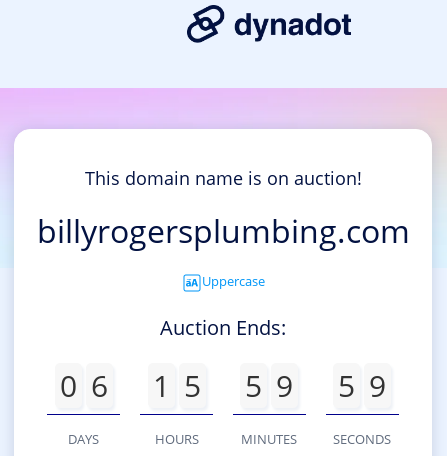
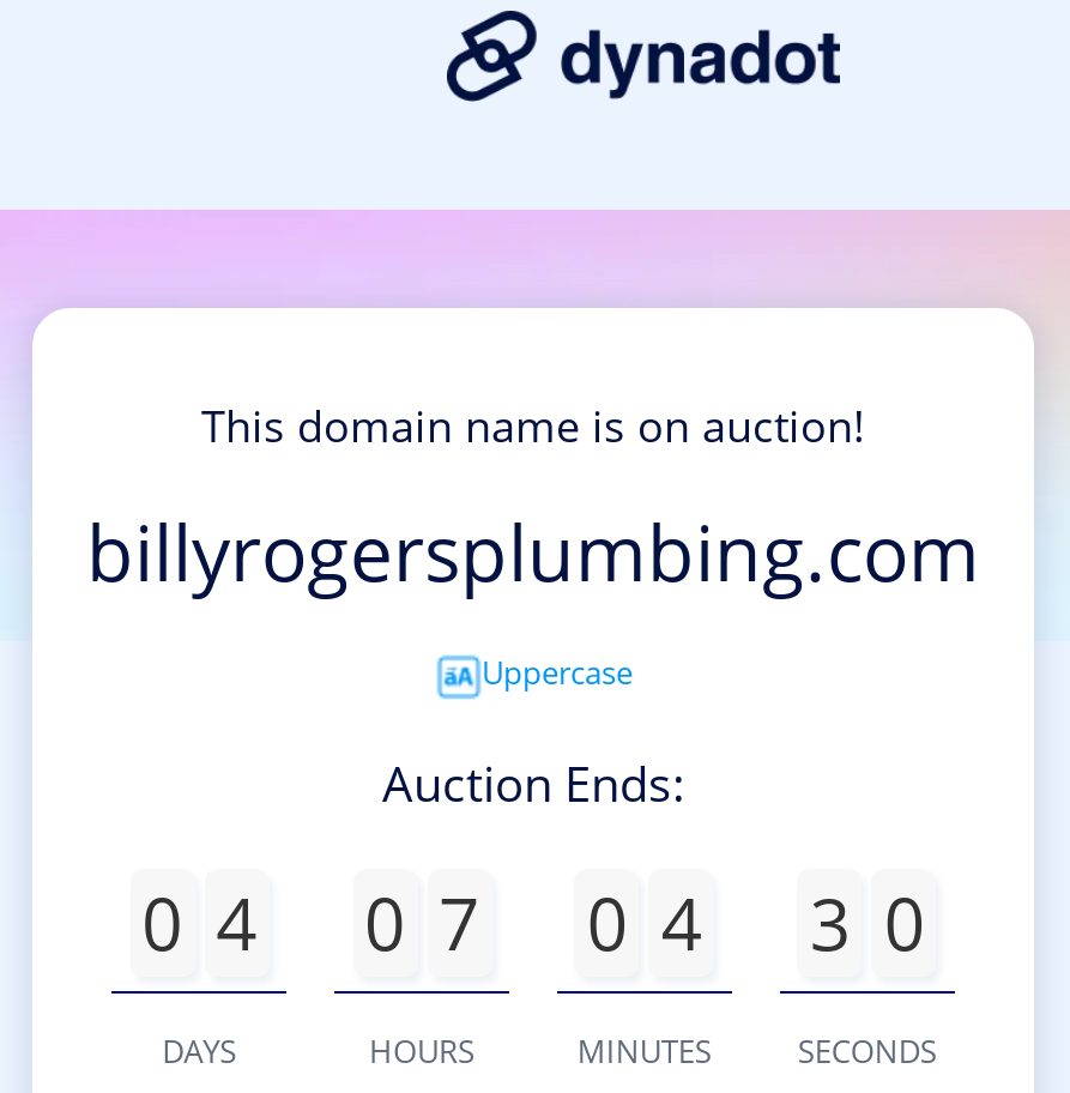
- 0 6
+ 0 4

- 1 5
+ 0 7

- 5 9
+ 0 4

- 5 9
+ 3 0
